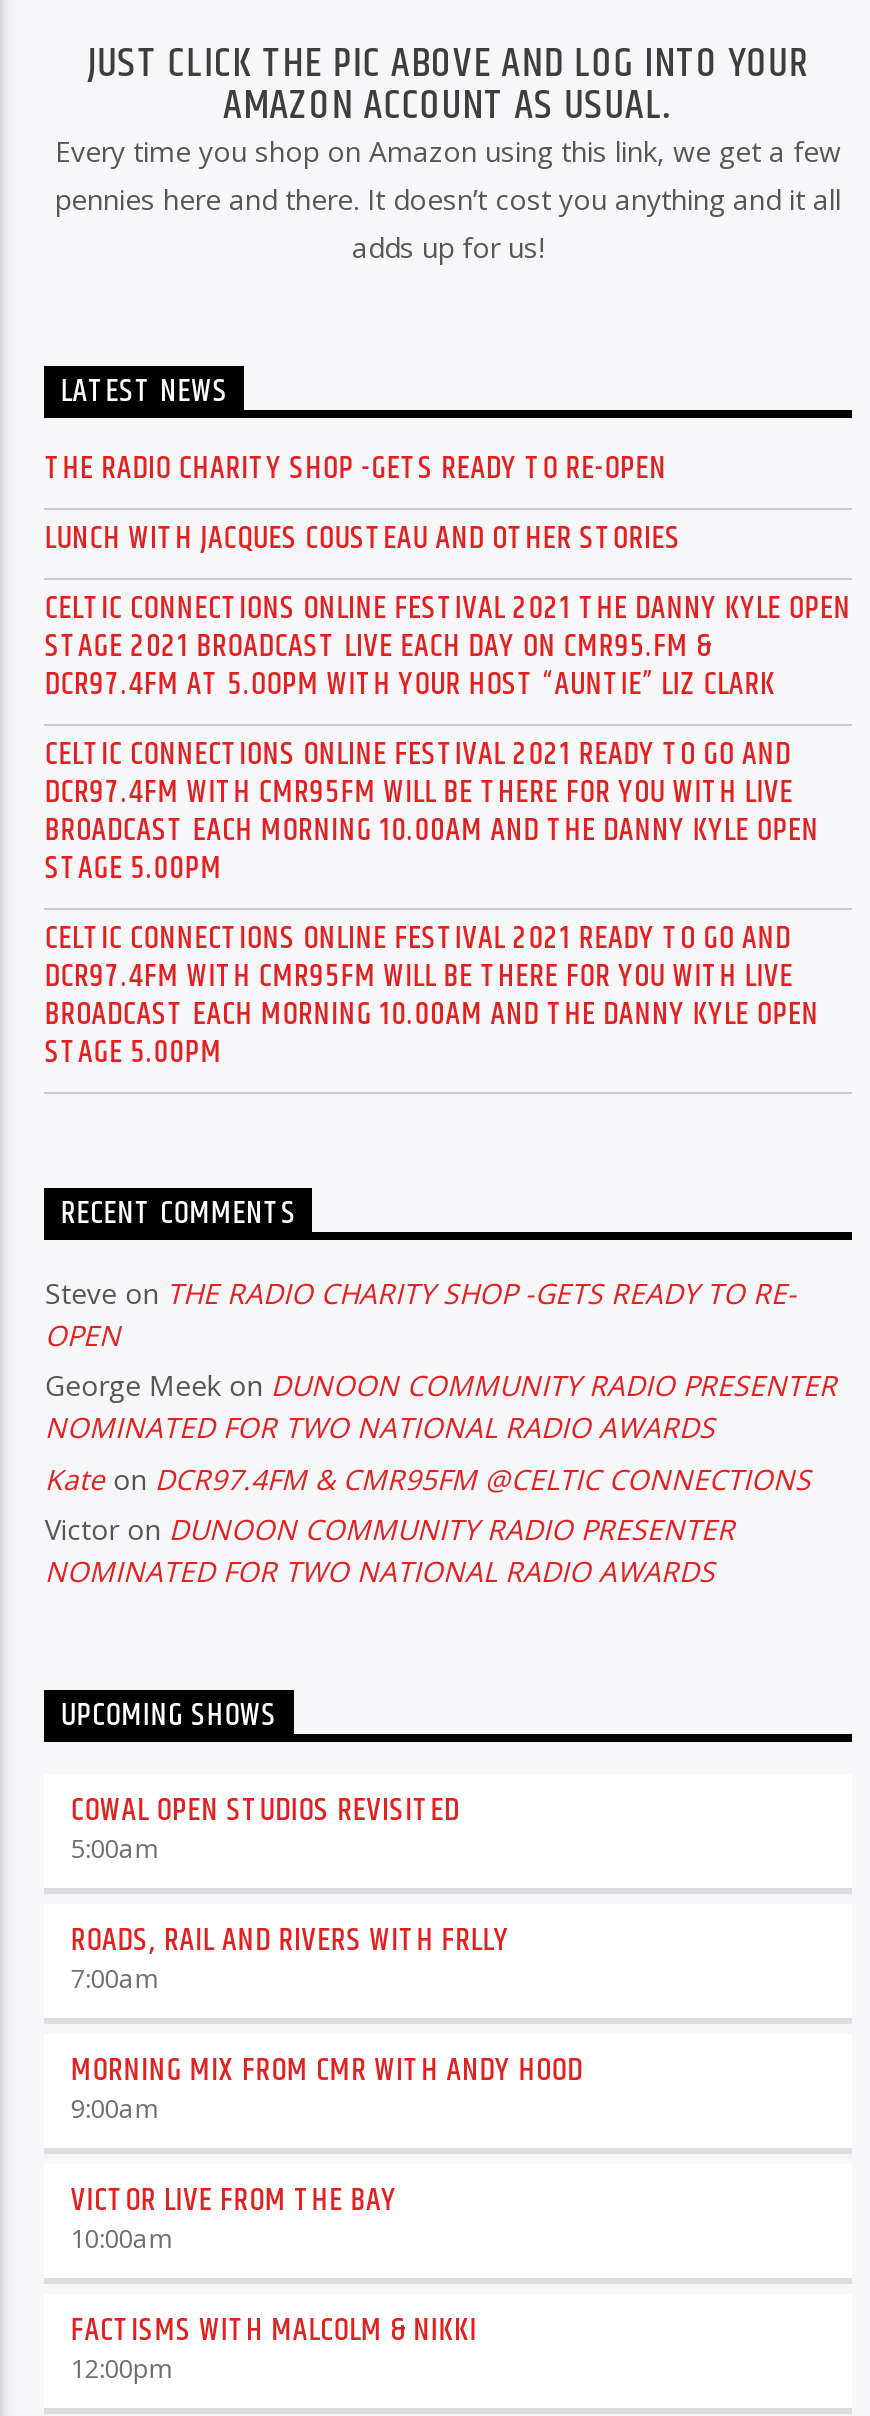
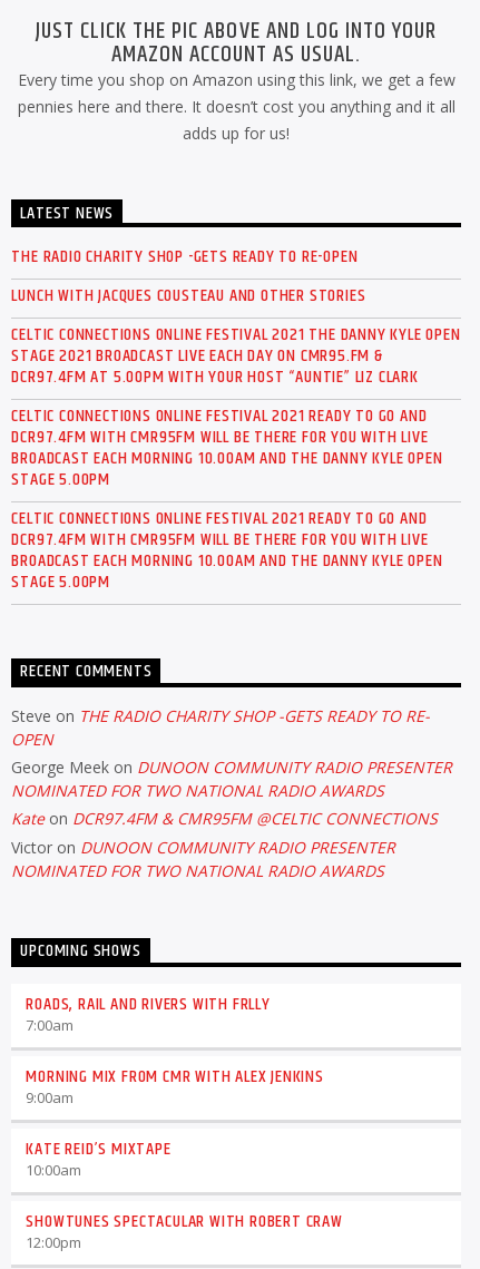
- COWAL OPEN STUDIOS REVISITED
- 5:00am

- MORNING MIX FROM CMR WITH ANDY HOOD
+ MORNING MIX FROM CMR WITH ALEX JENKINS

- VICTOR LIVE FROM THE BAY
+ KATE REID’S MIXTAPE

- FACTISMS WITH MALCOLM & NIKKI
+ SHOWTUNES SPECTACULAR WITH ROBERT CRAW
